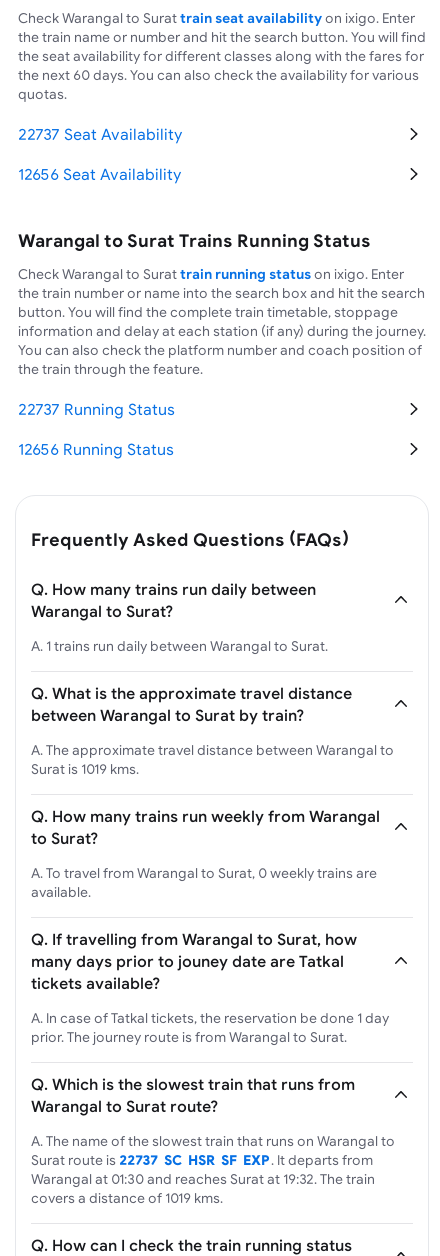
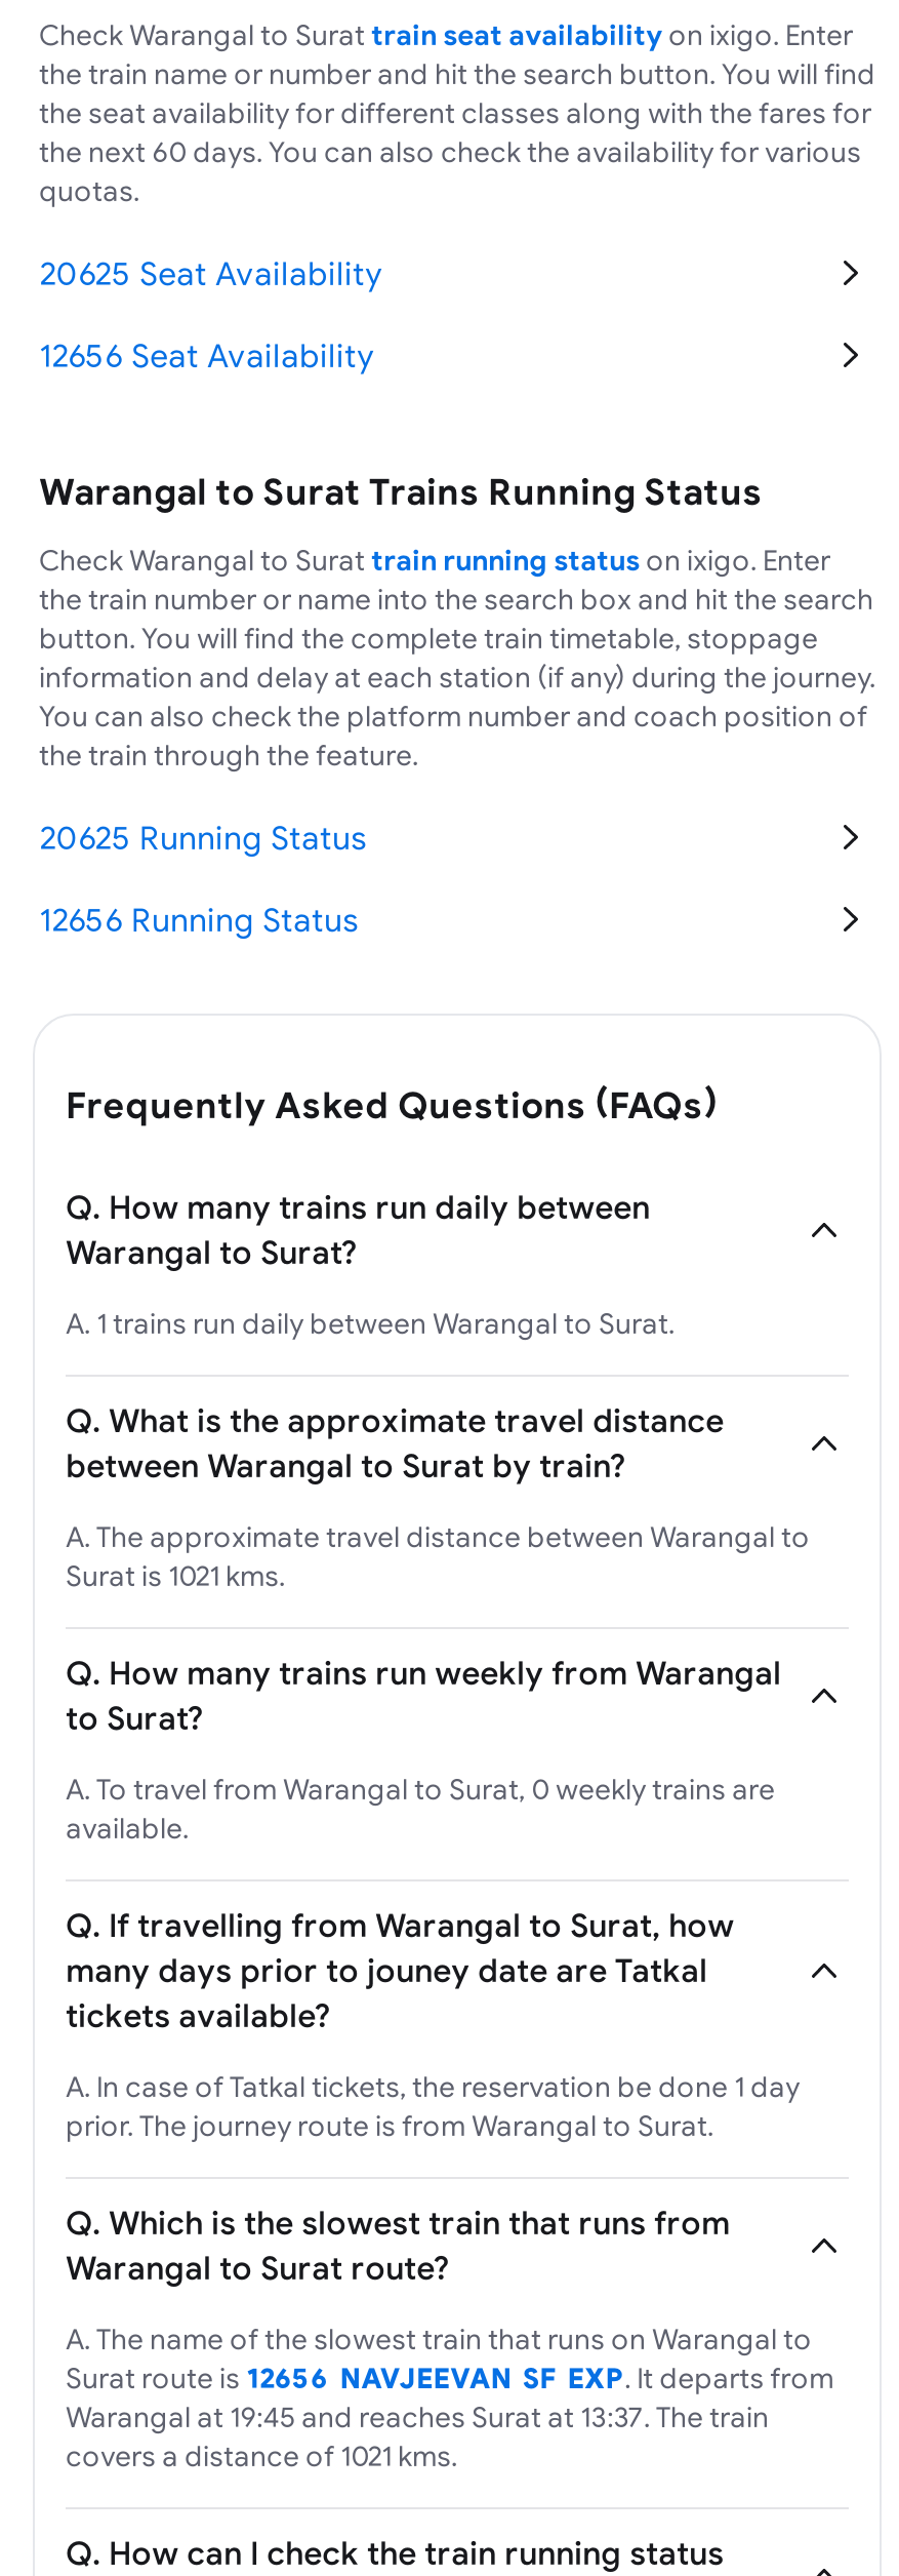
- 22737 Seat Availability
+ 20625 Seat Availability

- 22737 Running Status
+ 20625 Running Status

- Surat is 1019 kms.
+ Surat is 1021 kms.

- Surat route is 22737 SC HSR SF EXP. It departs from
- Warangal at 01:30 and reaches Surat at 19:32. The train
- covers a distance of 1019 kms.
+ Surat route is 12656 NAVJEEVAN SF EXP. It departs from
+ Warangal at 19:45 and reaches Surat at 13:37. The train
+ covers a distance of 1021 kms.
